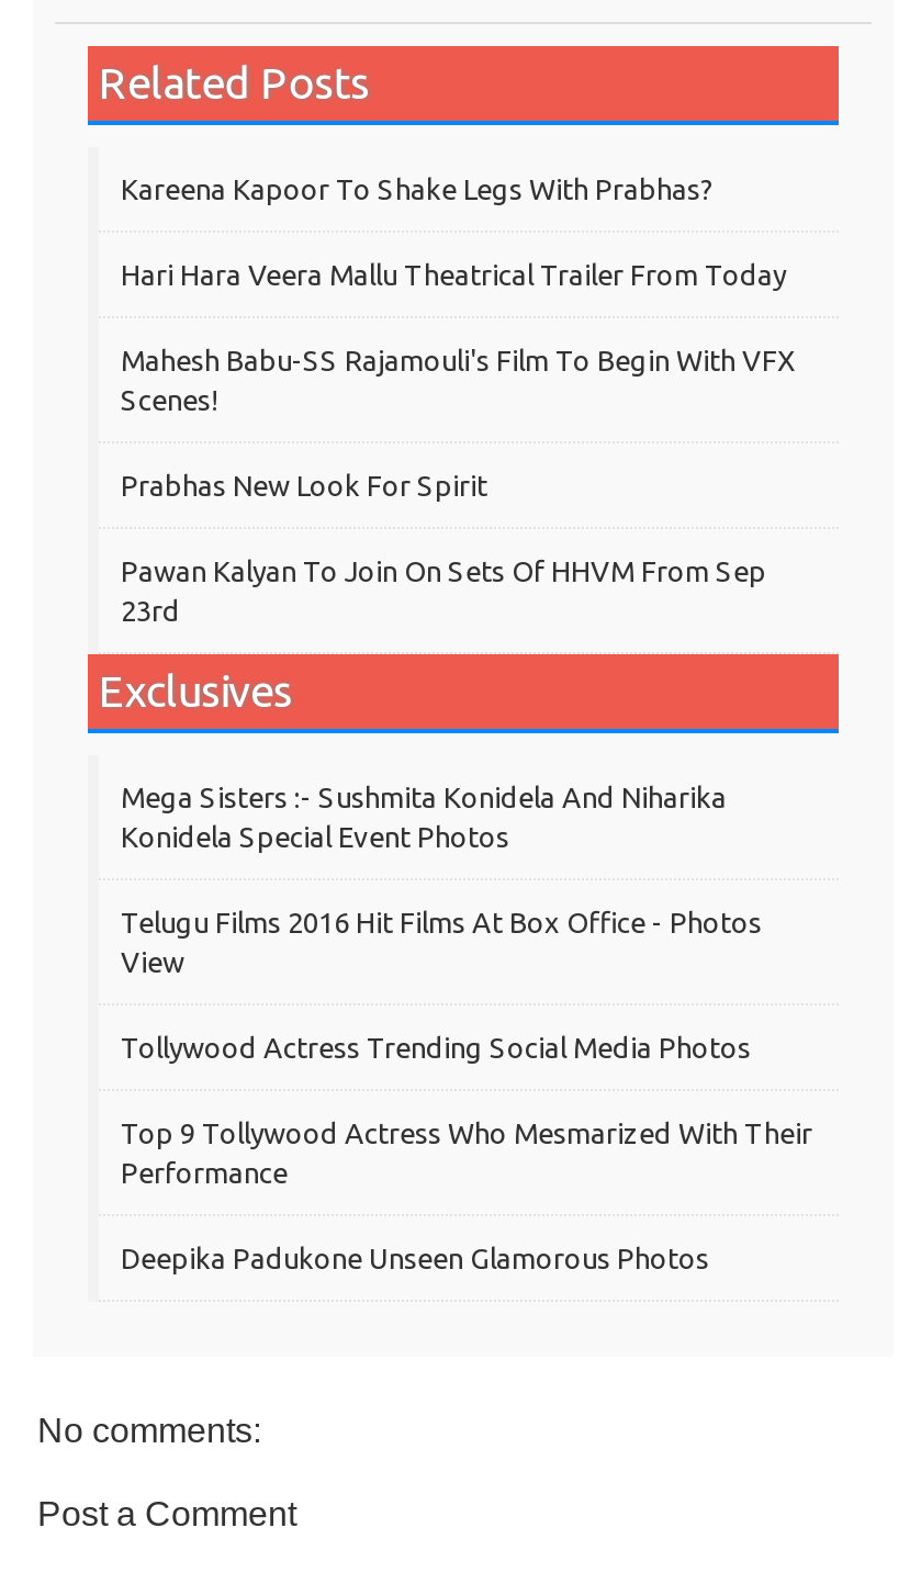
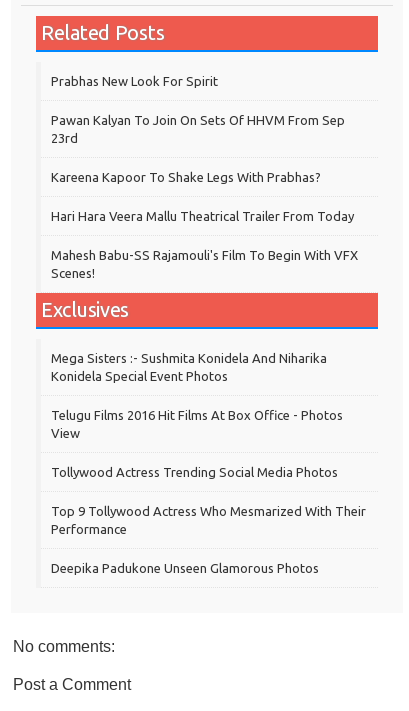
moved down: Kareena Kapoor To Shake Legs With Prabhas? | Hari Hara Veera Mallu Theatrical Trailer From Today | Mahesh Babu-SS Rajamouli's Film To Begin With VFX | Scenes!

moved up: Prabhas New Look For Spirit | Pawan Kalyan To Join On Sets Of HHVM From Sep | 23rd
